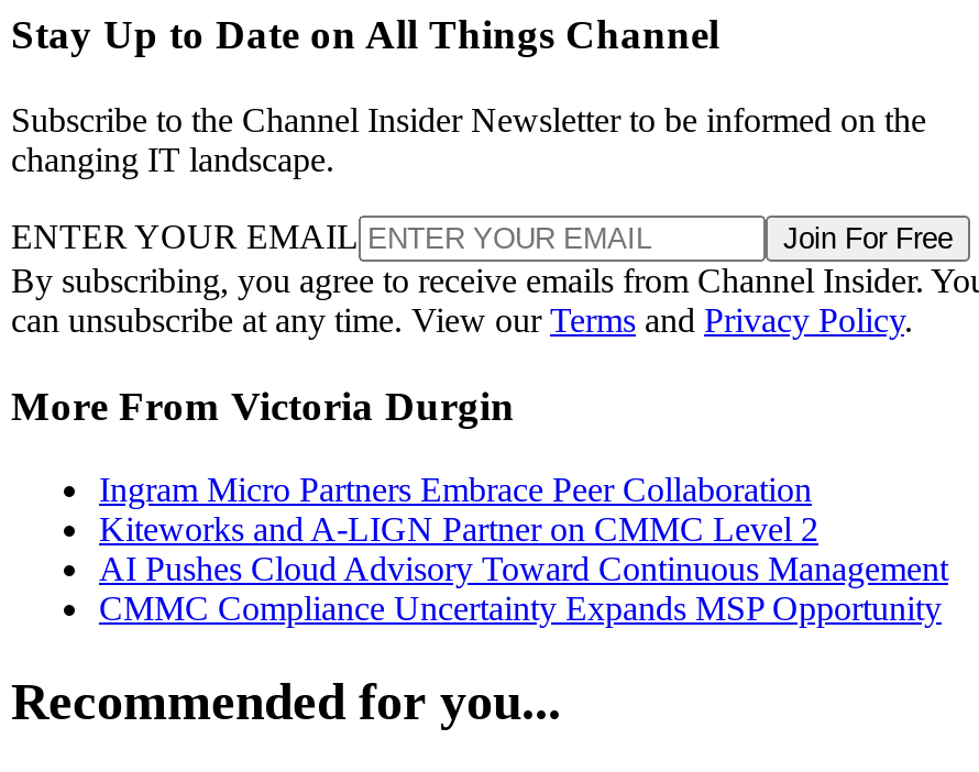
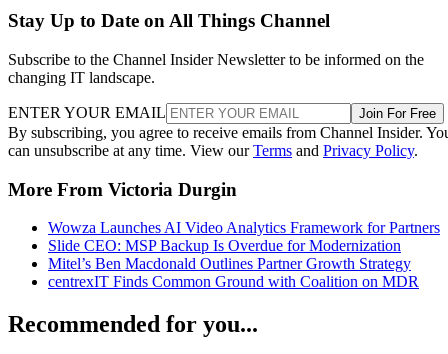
- Ingram Micro Partners Embrace Peer Collaboration
- Kiteworks and A-LIGN Partner on CMMC Level 2
- AI Pushes Cloud Advisory Toward Continuous Management
- CMMC Compliance Uncertainty Expands MSP Opportunity
+ Wowza Launches AI Video Analytics Framework for Partners
+ Slide CEO: MSP Backup Is Overdue for Modernization
+ Mitel’s Ben Macdonald Outlines Partner Growth Strategy
+ centrexIT Finds Common Ground with Coalition on MDR
